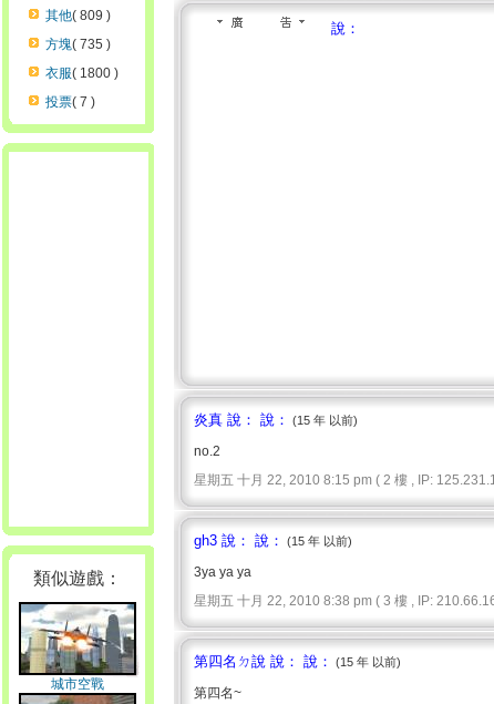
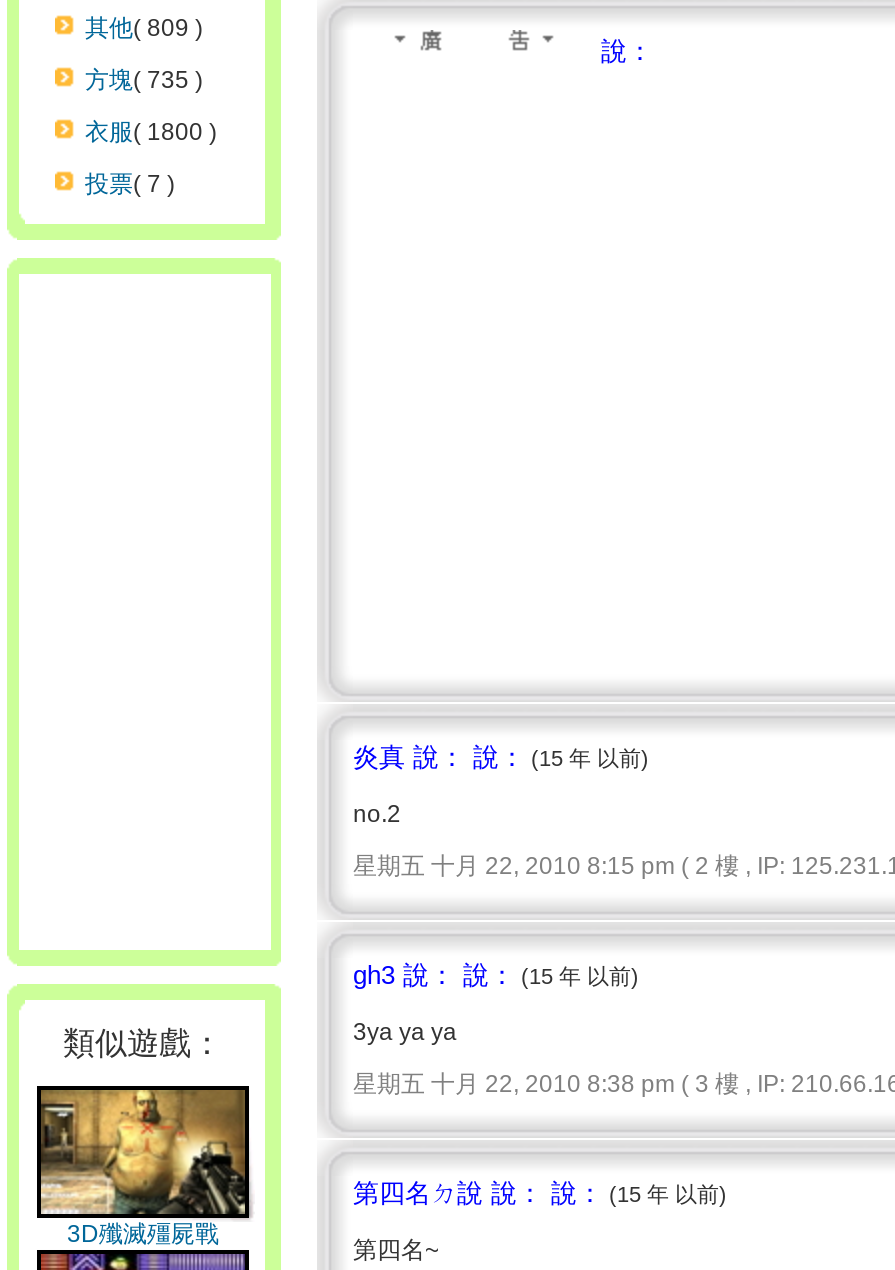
- [image]
- 城市空戰
+ [image]
+ 3D殲滅殭屍戰
